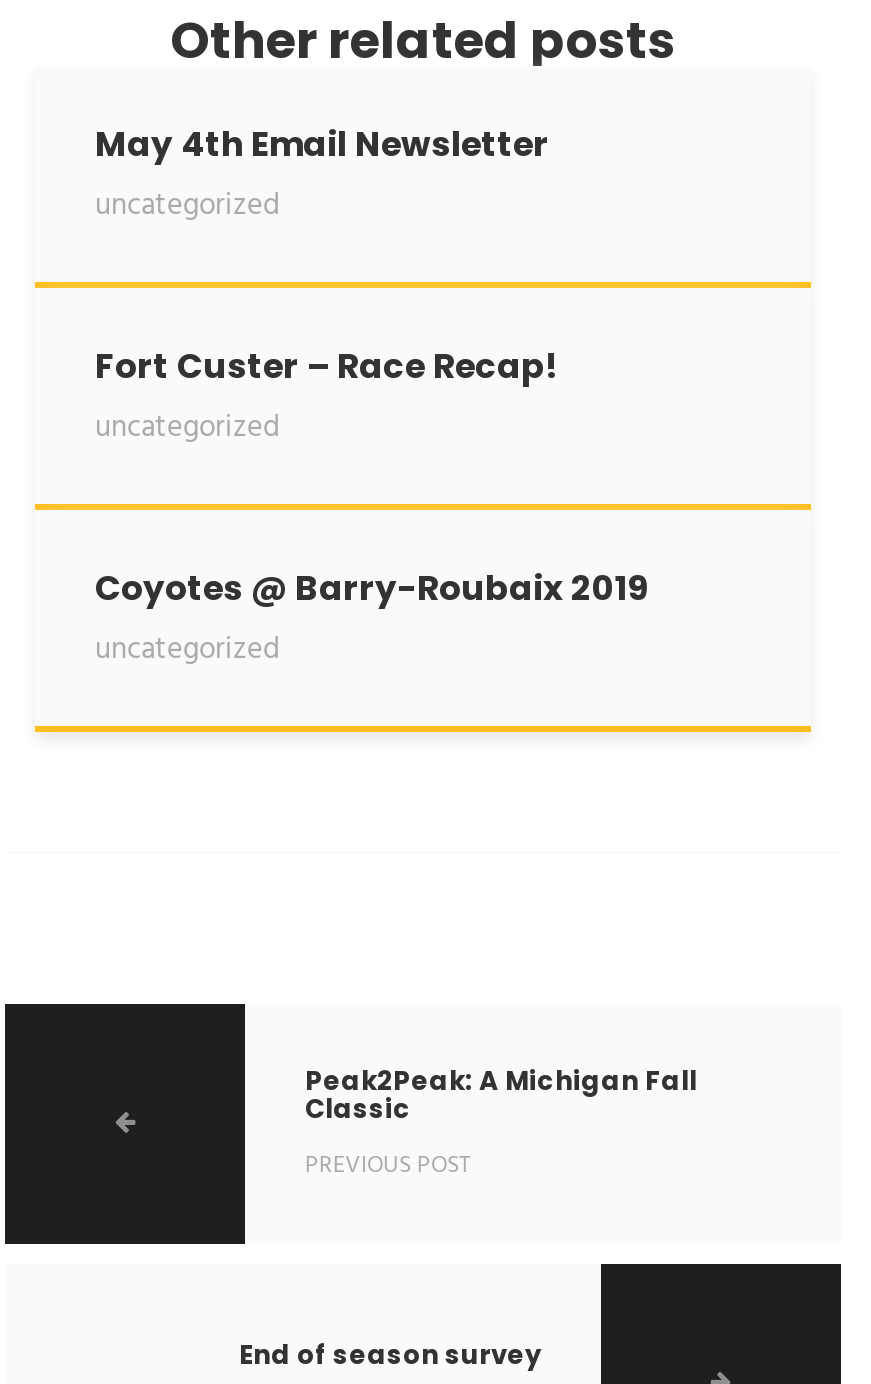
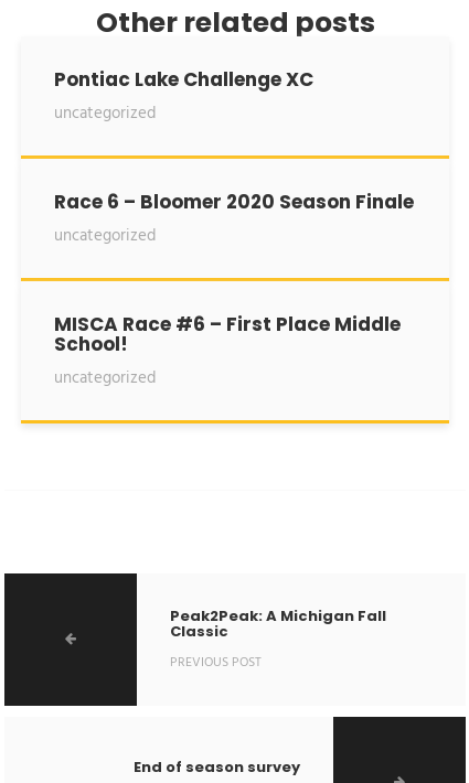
- May 4th Email Newsletter
+ Pontiac Lake Challenge XC

- Fort Custer – Race Recap!
+ Race 6 – Bloomer 2020 Season Finale

- Coyotes @ Barry-Roubaix 2019
+ MISCA Race #6 – First Place Middle
+ School!
